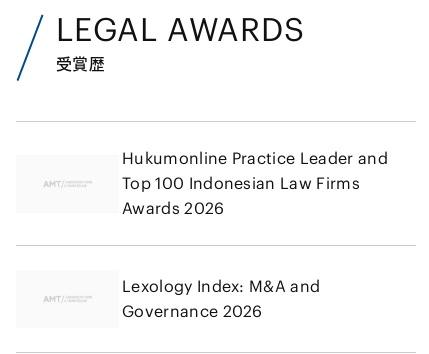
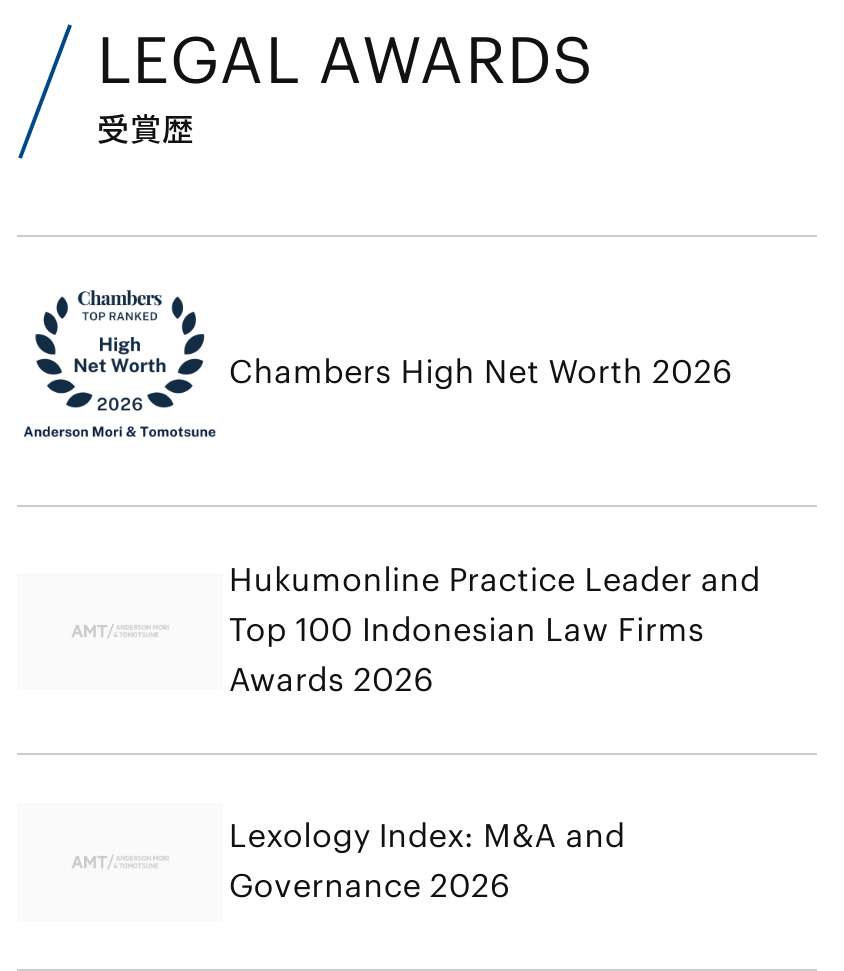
+ [image]
+ Chambers High Net Worth 2026
